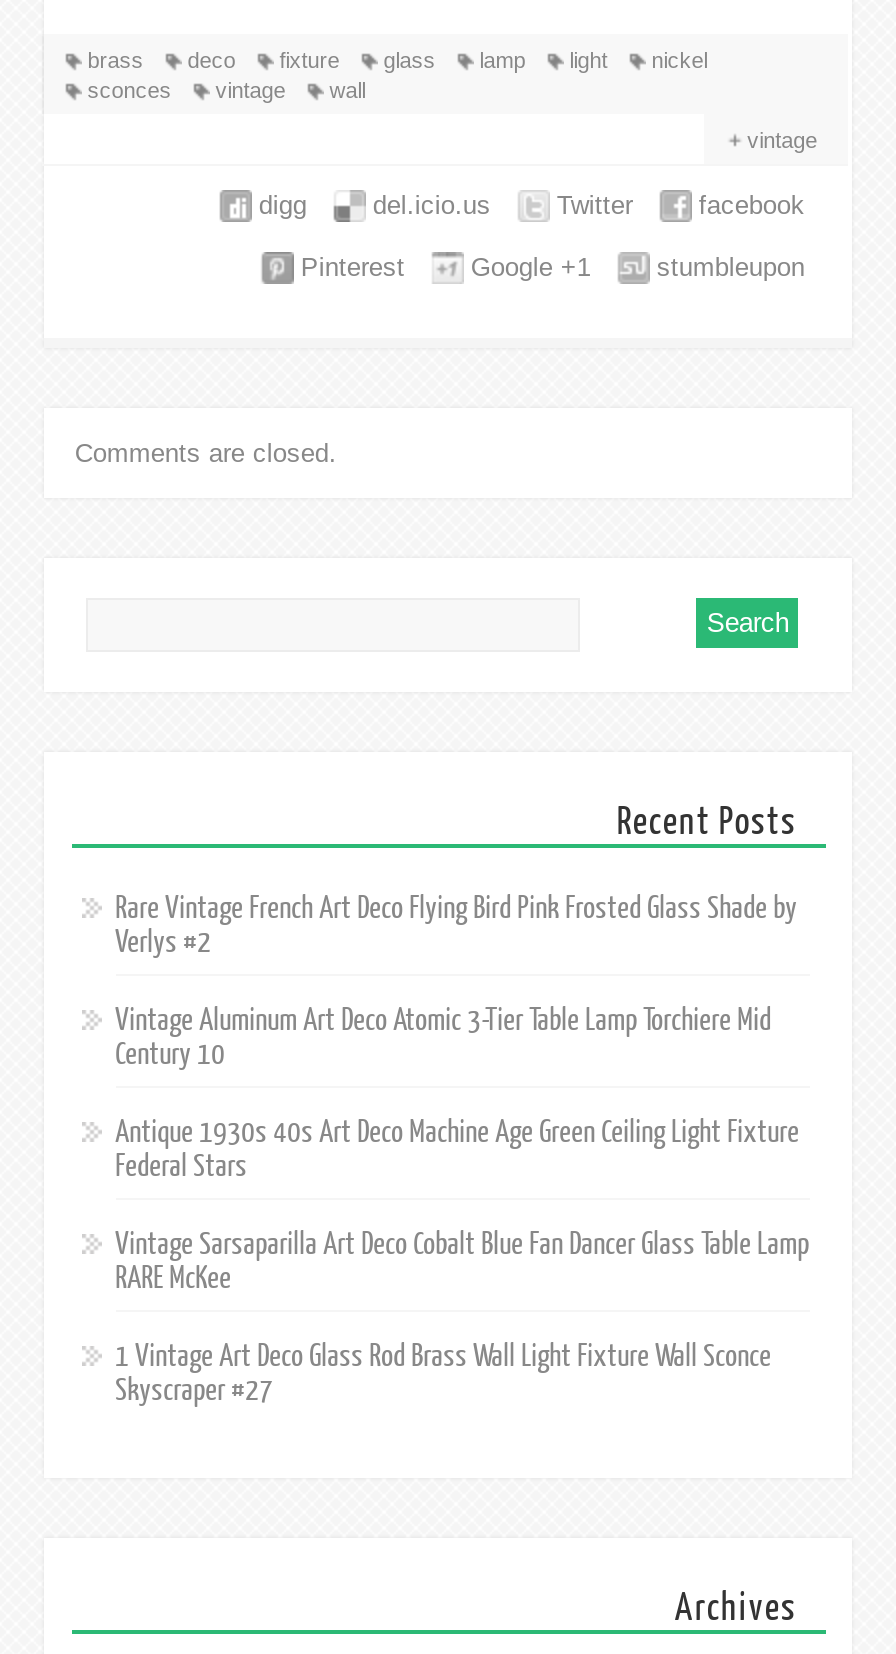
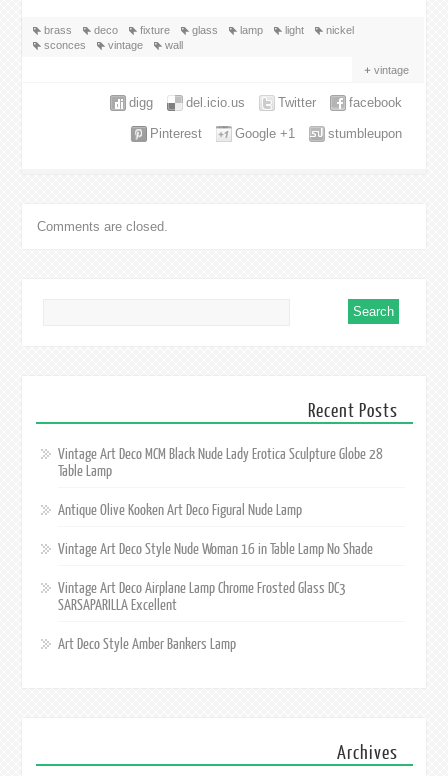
- Rare Vintage French Art Deco Flying Bird Pink Frosted Glass Shade by
- Verlys #2
+ Vintage Art Deco MCM Black Nude Lady Erotica Sculpture Globe 28
+ Table Lamp

- Vintage Aluminum Art Deco Atomic 3-Tier Table Lamp Torchiere Mid
- Century 10
+ Antique Olive Kooken Art Deco Figural Nude Lamp

- Antique 1930s 40s Art Deco Machine Age Green Ceiling Light Fixture
- Federal Stars
+ Vintage Art Deco Style Nude Woman 16 in Table Lamp No Shade

- Vintage Sarsaparilla Art Deco Cobalt Blue Fan Dancer Glass Table Lamp
- RARE McKee
+ Vintage Art Deco Airplane Lamp Chrome Frosted Glass DC3
+ SARSAPARILLA Excellent

- 1 Vintage Art Deco Glass Rod Brass Wall Light Fixture Wall Sconce
- Skyscraper #27
+ Art Deco Style Amber Bankers Lamp
